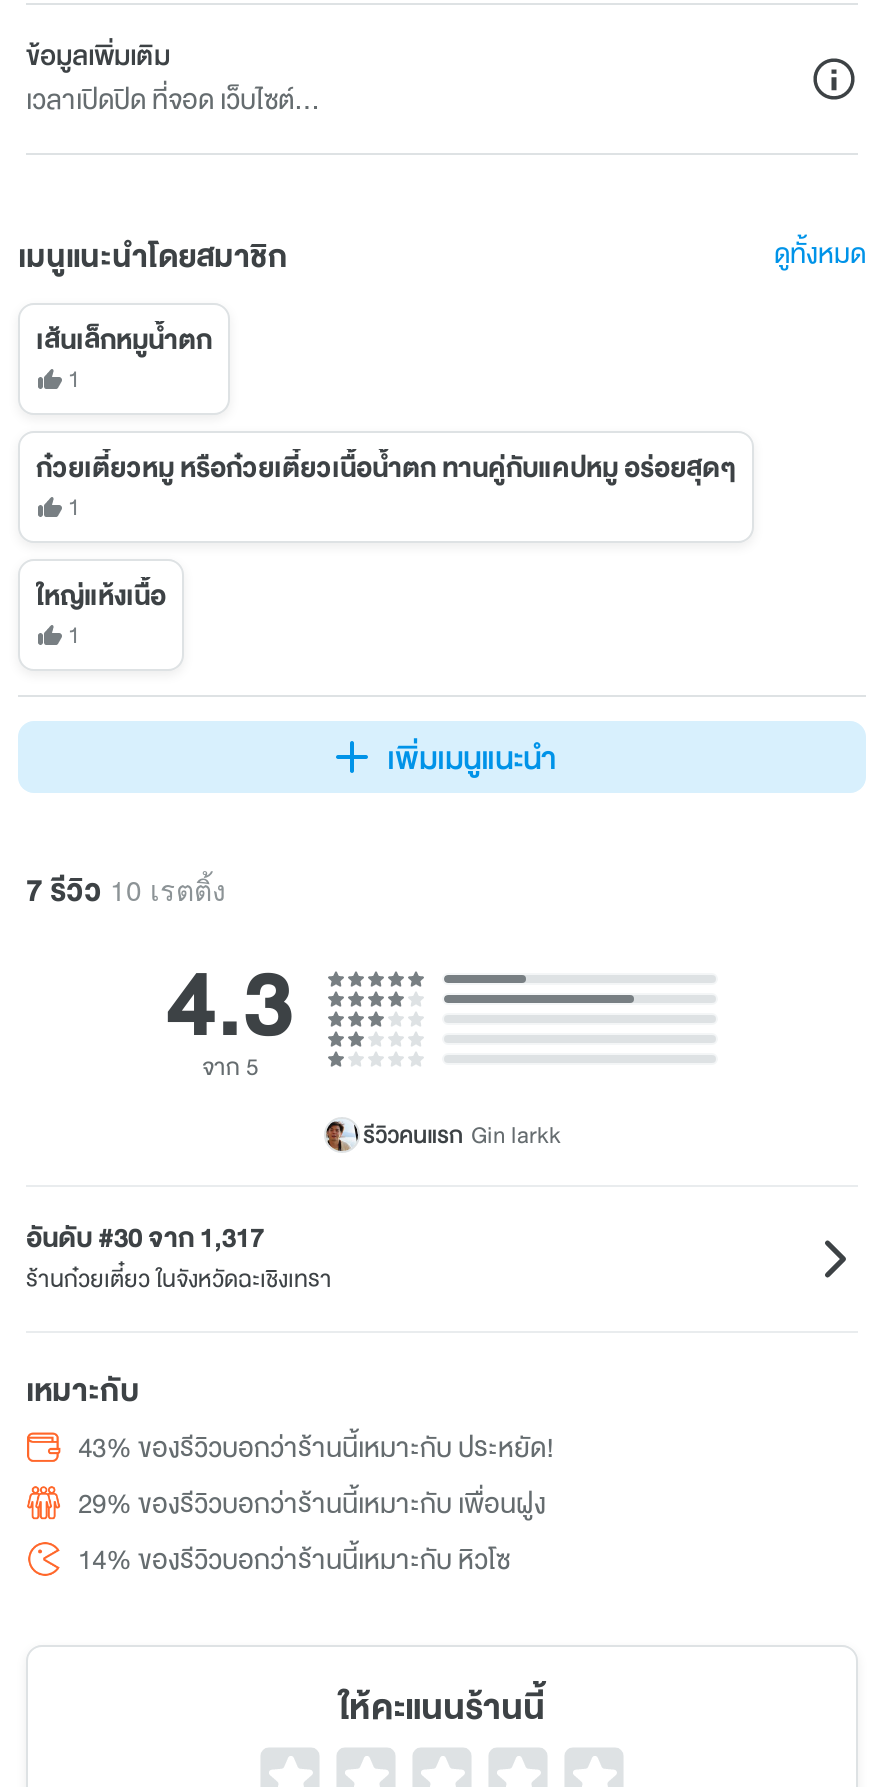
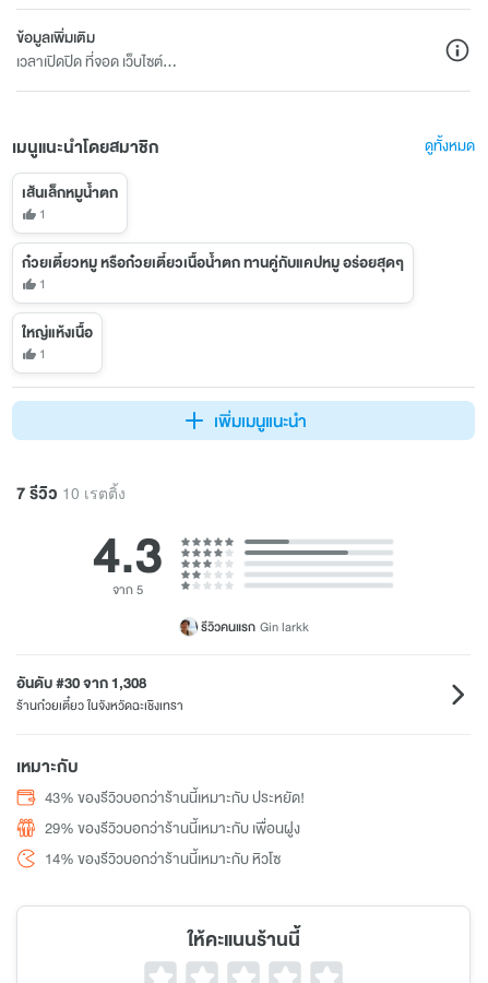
- อันดับ #30 จาก 1,317
+ อันดับ #30 จาก 1,308
